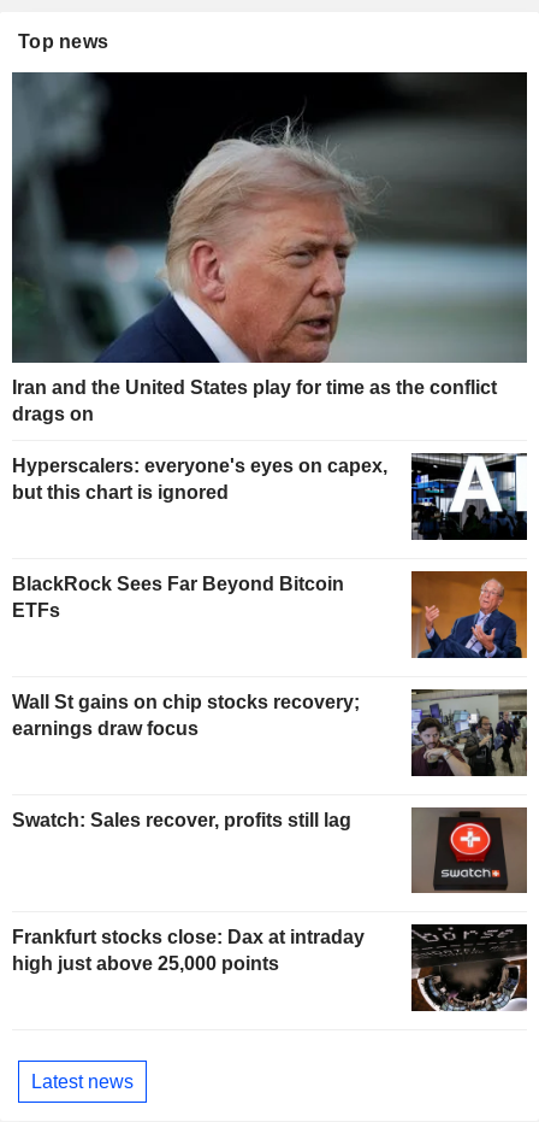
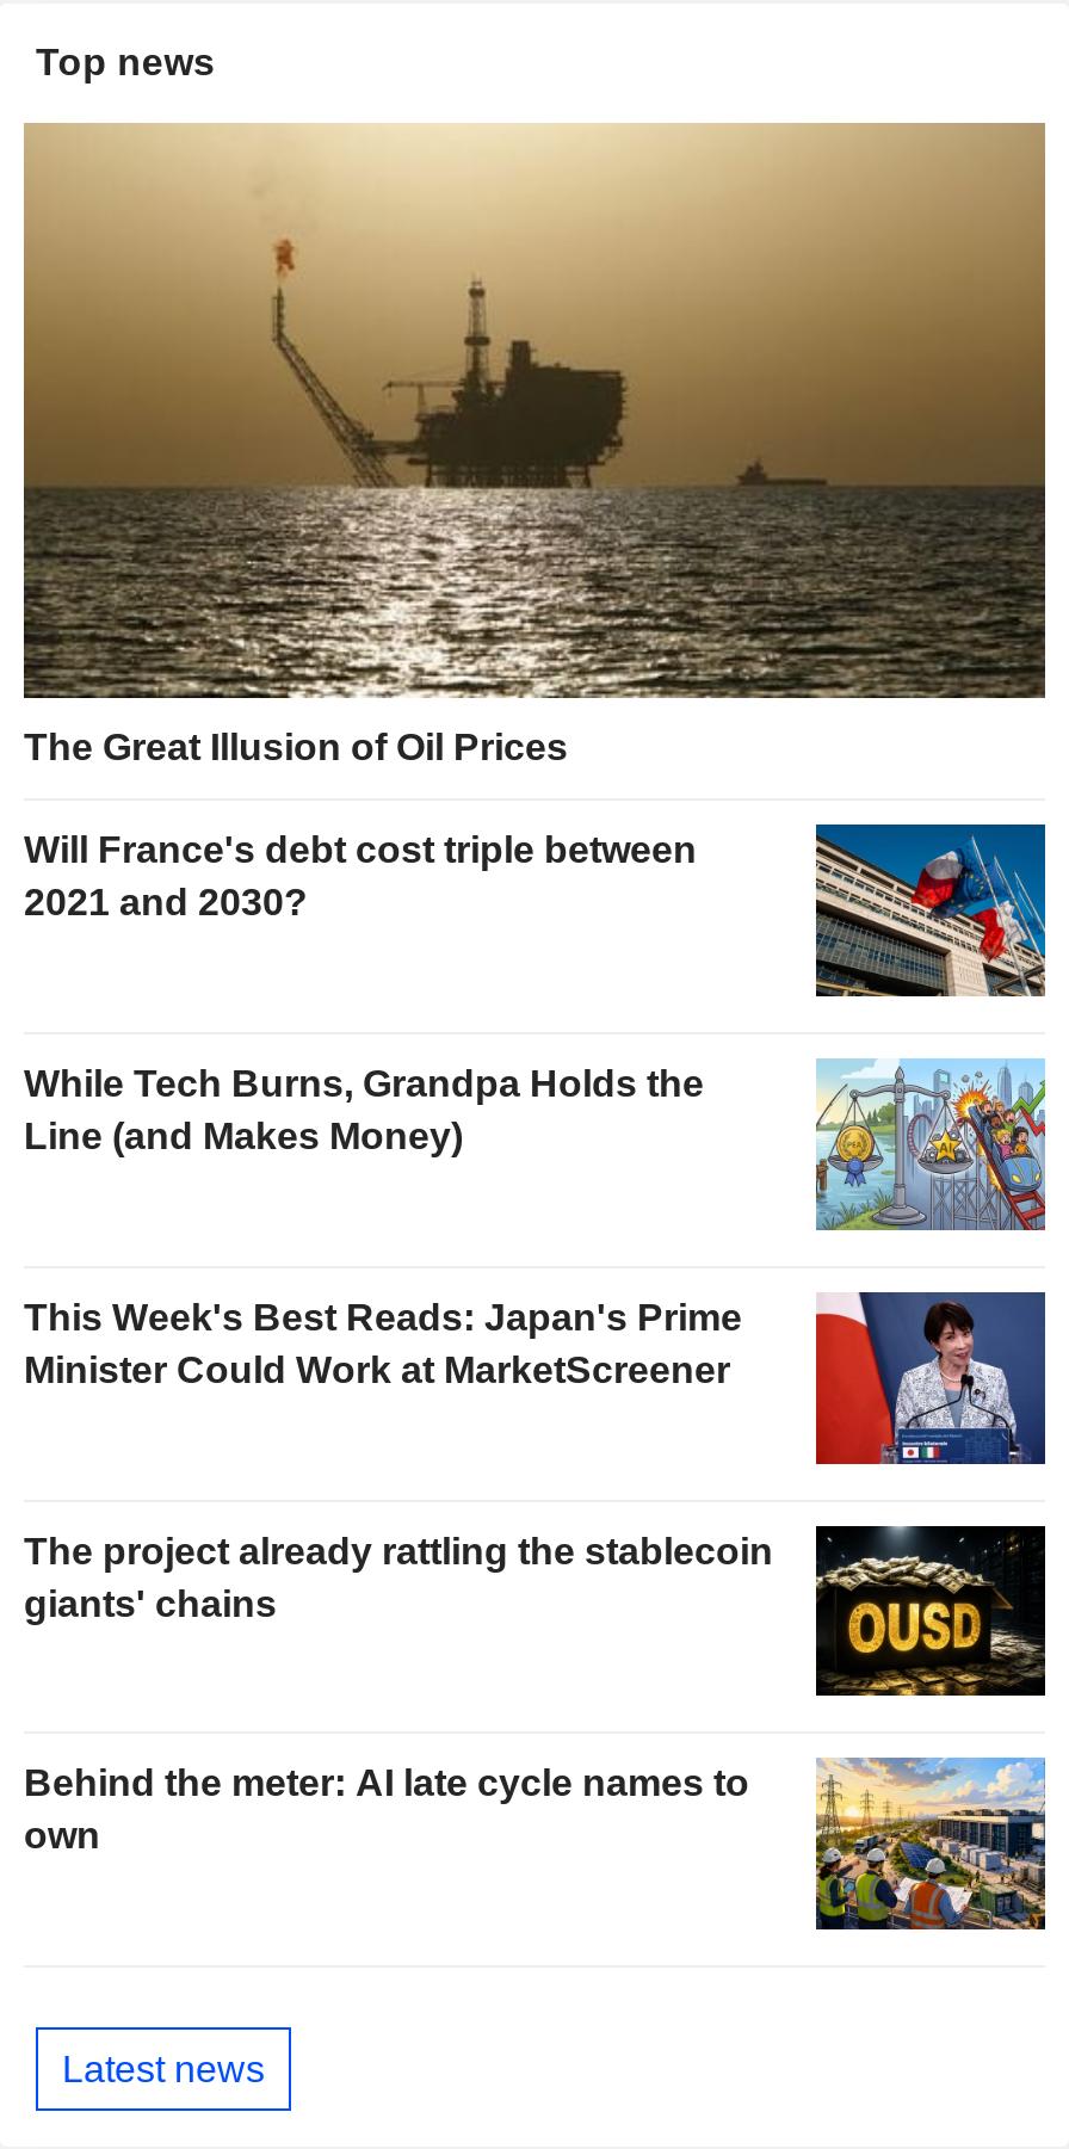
- [image]
- Iran and the United States play for time as the conflict
- drags on
+ [image]
+ The Great Illusion of Oil Prices

- Hyperscalers: everyone's eyes on capex,
- but this chart is ignored
+ Will France's debt cost triple between
+ 2021 and 2030?

- [image]
+ [image]

- BlackRock Sees Far Beyond Bitcoin
- ETFs
+ While Tech Burns, Grandpa Holds the
+ Line (and Makes Money)

- [image]
+ [image]

- Wall St gains on chip stocks recovery;
- earnings draw focus
+ This Week's Best Reads: Japan's Prime
+ Minister Could Work at MarketScreener

- [image]
+ [image]

- Swatch: Sales recover, profits still lag
+ The project already rattling the stablecoin
+ giants' chains

- [image]
+ [image]

- [image]
- Frankfurt stocks close: Dax at intraday
- high just above 25,000 points
+ [image]
+ Behind the meter: AI late cycle names to
+ own
